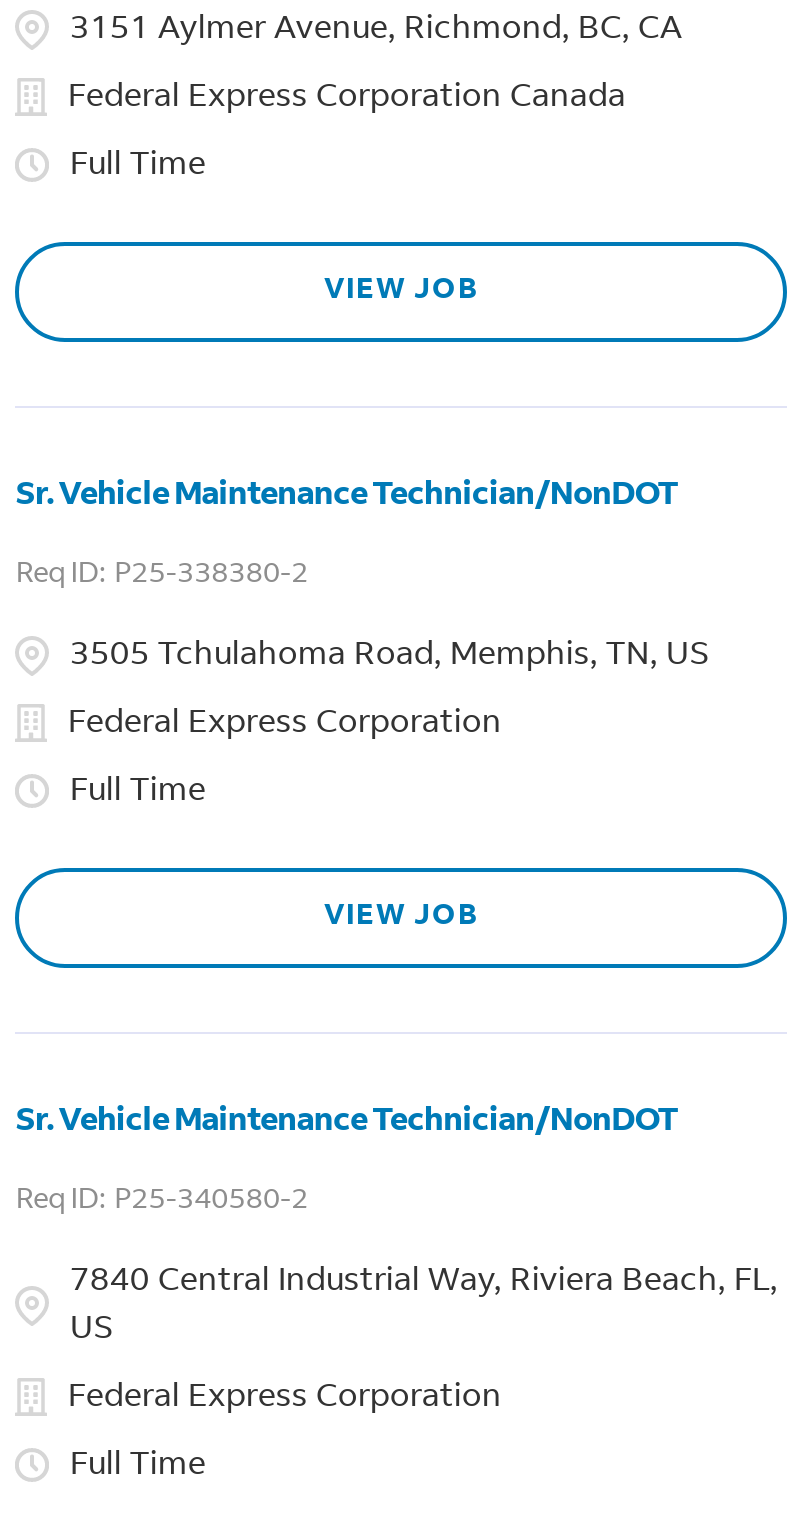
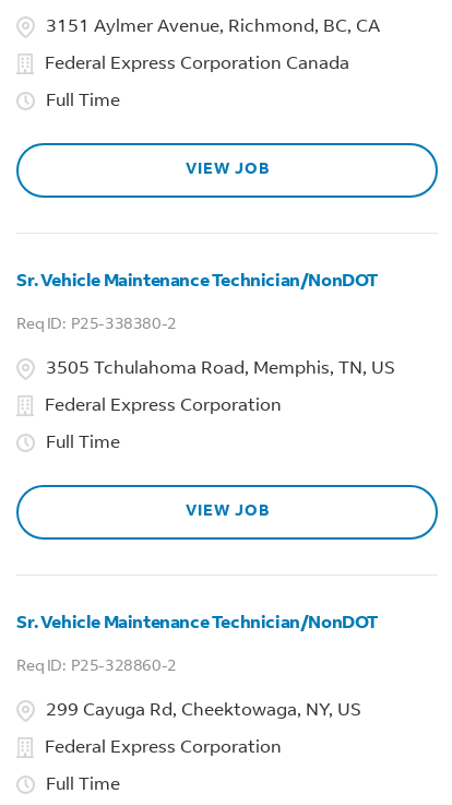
- P25-340580-2
- 7840 Central Industrial Way, Riviera Beach, FL,
- US
+ P25-328860-2
+ 299 Cayuga Rd, Cheektowaga, NY, US
